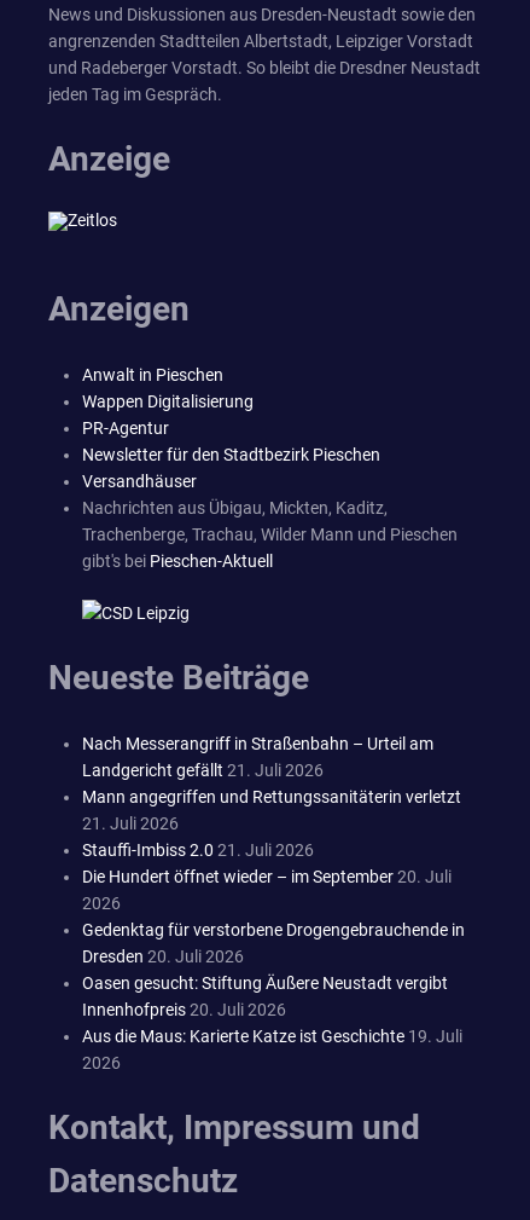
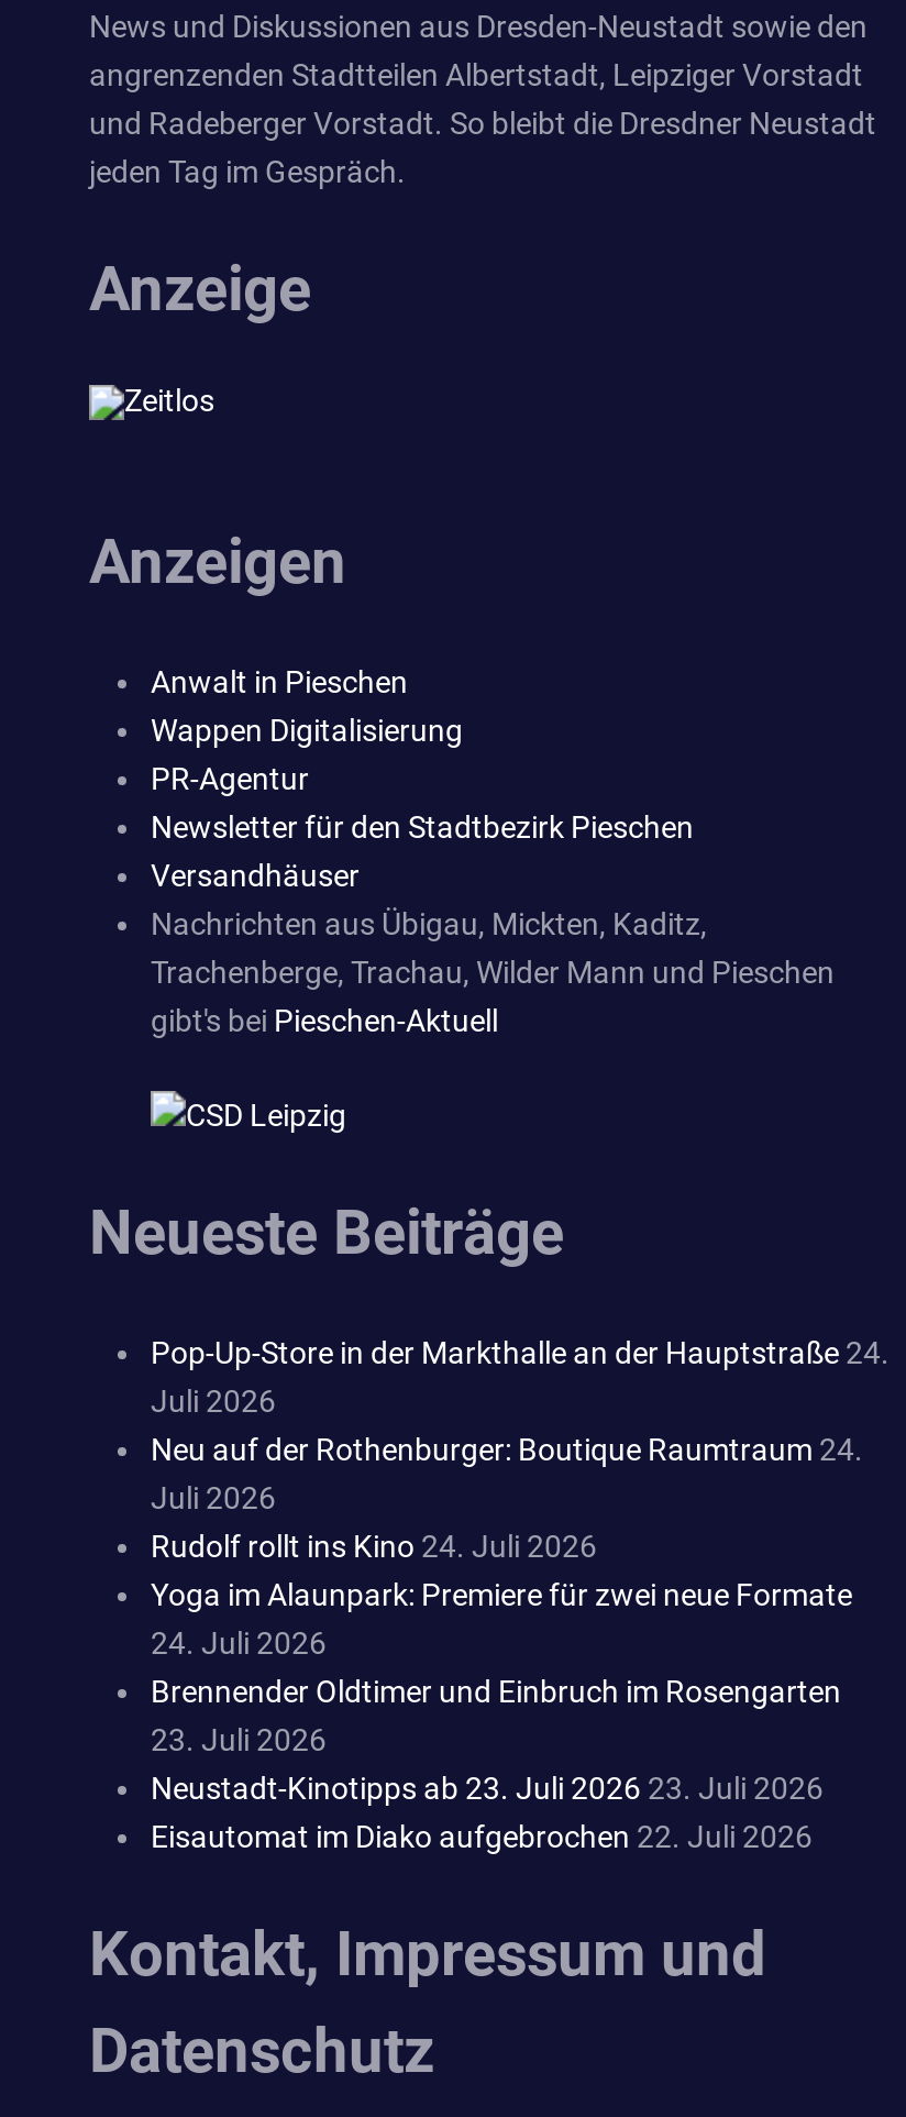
- Nach Messerangriff in Straßenbahn – Urteil am
- Landgericht gefällt 21. Juli 2026
- Mann angegriffen und Rettungssanitäterin verletzt
- 21. Juli 2026
- Stauffi-Imbiss 2.0 21. Juli 2026
- Die Hundert öffnet wieder – im September 20. Juli
- 2026
- Gedenktag für verstorbene Drogengebrauchende in
- Dresden 20. Juli 2026
- Oasen gesucht: Stiftung Äußere Neustadt vergibt
- Innenhofpreis 20. Juli 2026
- Aus die Maus: Karierte Katze ist Geschichte 19. Juli
- 2026
+ Pop-Up-Store in der Markthalle an der Hauptstraße 24.
+ Juli 2026
+ Neu auf der Rothenburger: Boutique Raumtraum 24.
+ Juli 2026
+ Rudolf rollt ins Kino 24. Juli 2026
+ Yoga im Alaunpark: Premiere für zwei neue Formate
+ 24. Juli 2026
+ Brennender Oldtimer und Einbruch im Rosengarten
+ 23. Juli 2026
+ Neustadt-Kinotipps ab 23. Juli 2026 23. Juli 2026
+ Eisautomat im Diako aufgebrochen 22. Juli 2026
